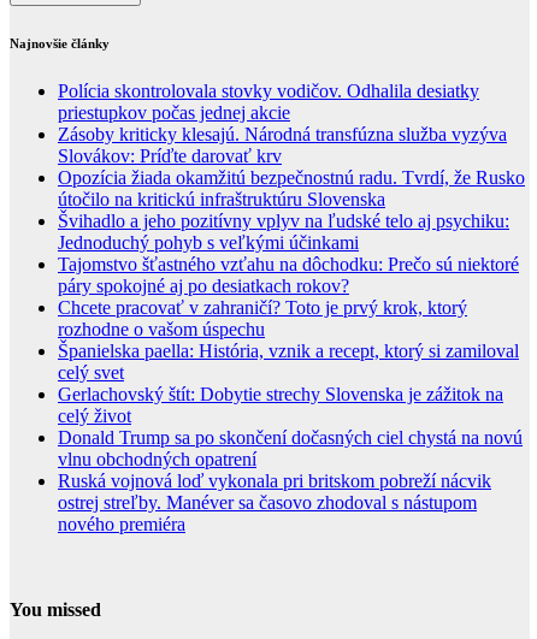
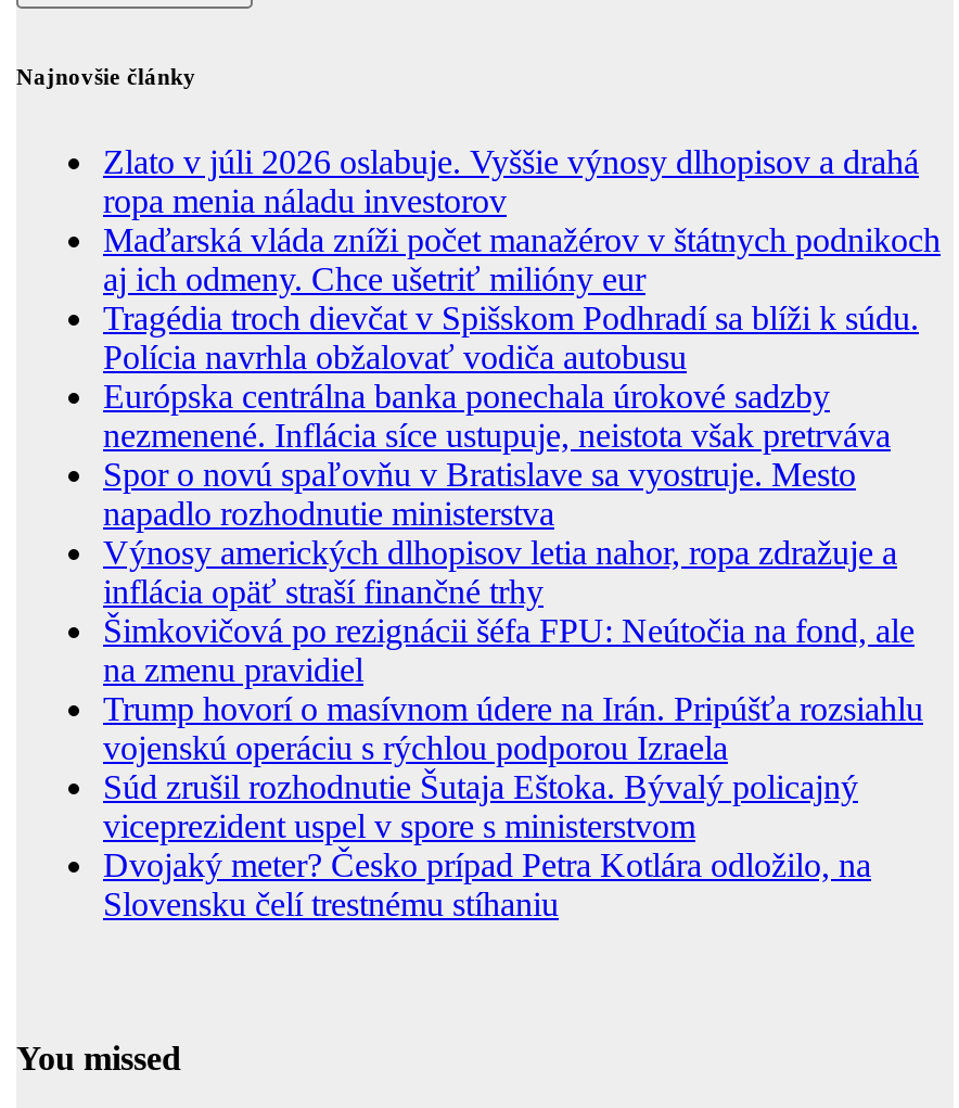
- Polícia skontrolovala stovky vodičov. Odhalila desiatky
- priestupkov počas jednej akcie
- Zásoby kriticky klesajú. Národná transfúzna služba vyzýva
- Slovákov: Príďte darovať krv
- Opozícia žiada okamžitú bezpečnostnú radu. Tvrdí, že Rusko
- útočilo na kritickú infraštruktúru Slovenska
- Švihadlo a jeho pozitívny vplyv na ľudské telo aj psychiku:
- Jednoduchý pohyb s veľkými účinkami
- Tajomstvo šťastného vzťahu na dôchodku: Prečo sú niektoré
- páry spokojné aj po desiatkach rokov?
- Chcete pracovať v zahraničí? Toto je prvý krok, ktorý
- rozhodne o vašom úspechu
- Španielska paella: História, vznik a recept, ktorý si zamiloval
- celý svet
- Gerlachovský štít: Dobytie strechy Slovenska je zážitok na
- celý život
- Donald Trump sa po skončení dočasných ciel chystá na novú
- vlnu obchodných opatrení
- Ruská vojnová loď vykonala pri britskom pobreží nácvik
- ostrej streľby. Manéver sa časovo zhodoval s nástupom
- nového premiéra
+ Zlato v júli 2026 oslabuje. Vyššie výnosy dlhopisov a drahá
+ ropa menia náladu investorov
+ Maďarská vláda zníži počet manažérov v štátnych podnikoch
+ aj ich odmeny. Chce ušetriť milióny eur
+ Tragédia troch dievčat v Spišskom Podhradí sa blíži k súdu.
+ Polícia navrhla obžalovať vodiča autobusu
+ Európska centrálna banka ponechala úrokové sadzby
+ nezmenené. Inflácia síce ustupuje, neistota však pretrváva
+ Spor o novú spaľovňu v Bratislave sa vyostruje. Mesto
+ napadlo rozhodnutie ministerstva
+ Výnosy amerických dlhopisov letia nahor, ropa zdražuje a
+ inflácia opäť straší finančné trhy
+ Šimkovičová po rezignácii šéfa FPU: Neútočia na fond, ale
+ na zmenu pravidiel
+ Trump hovorí o masívnom údere na Irán. Pripúšťa rozsiahlu
+ vojenskú operáciu s rýchlou podporou Izraela
+ Súd zrušil rozhodnutie Šutaja Eštoka. Bývalý policajný
+ viceprezident uspel v spore s ministerstvom
+ Dvojaký meter? Česko prípad Petra Kotlára odložilo, na
+ Slovensku čelí trestnému stíhaniu
